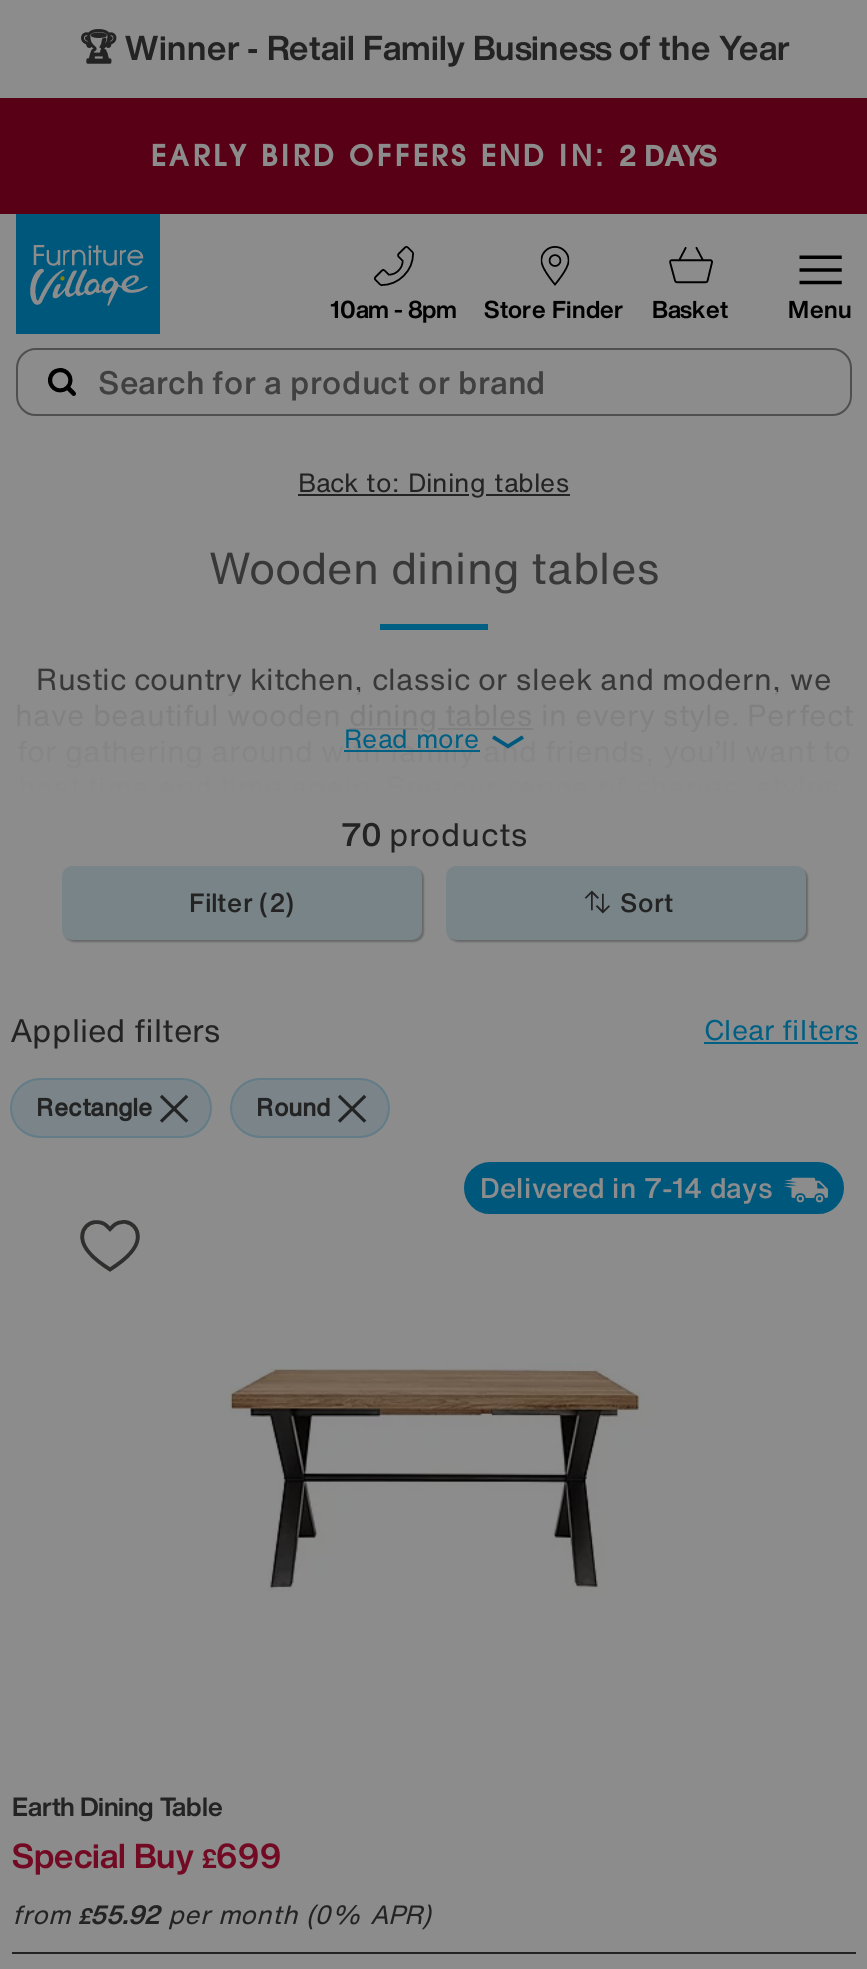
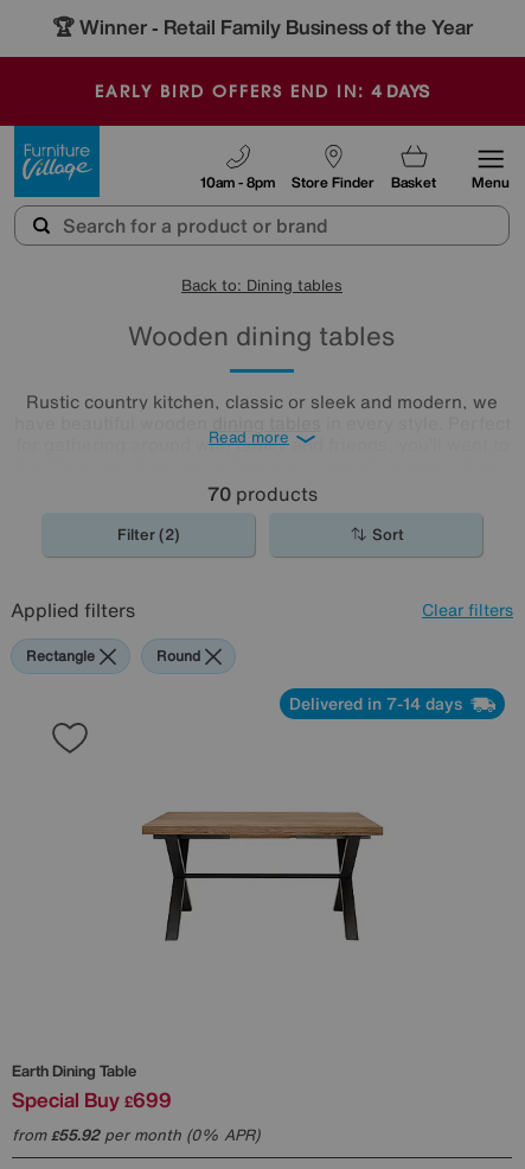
- EARLY BIRD OFFERS END IN: 2 DAYS
+ EARLY BIRD OFFERS END IN: 4 DAYS
